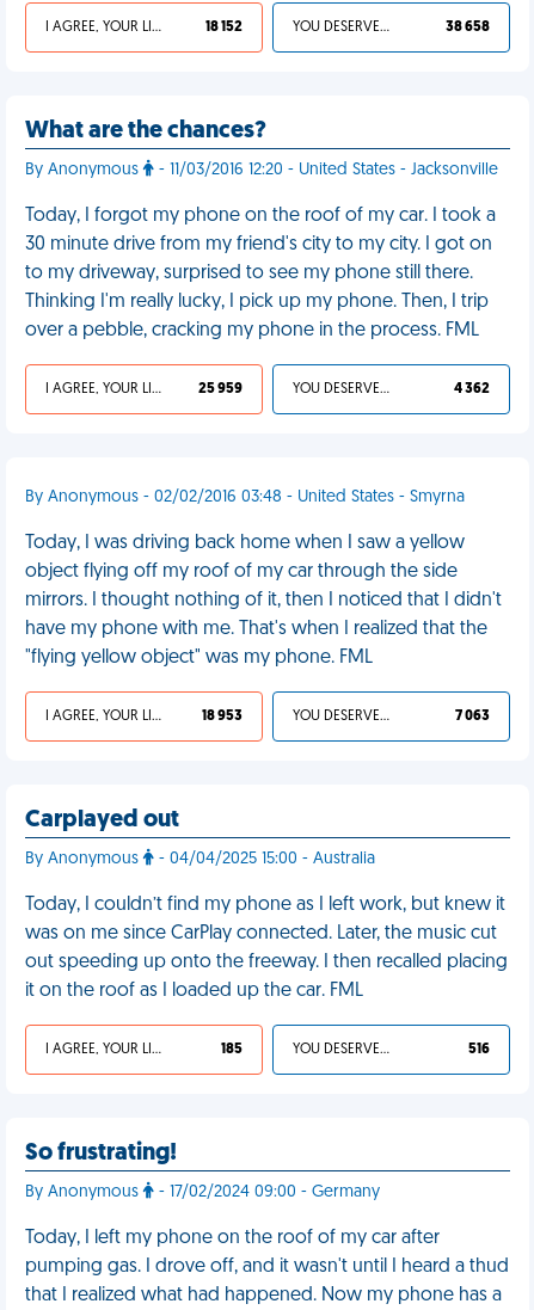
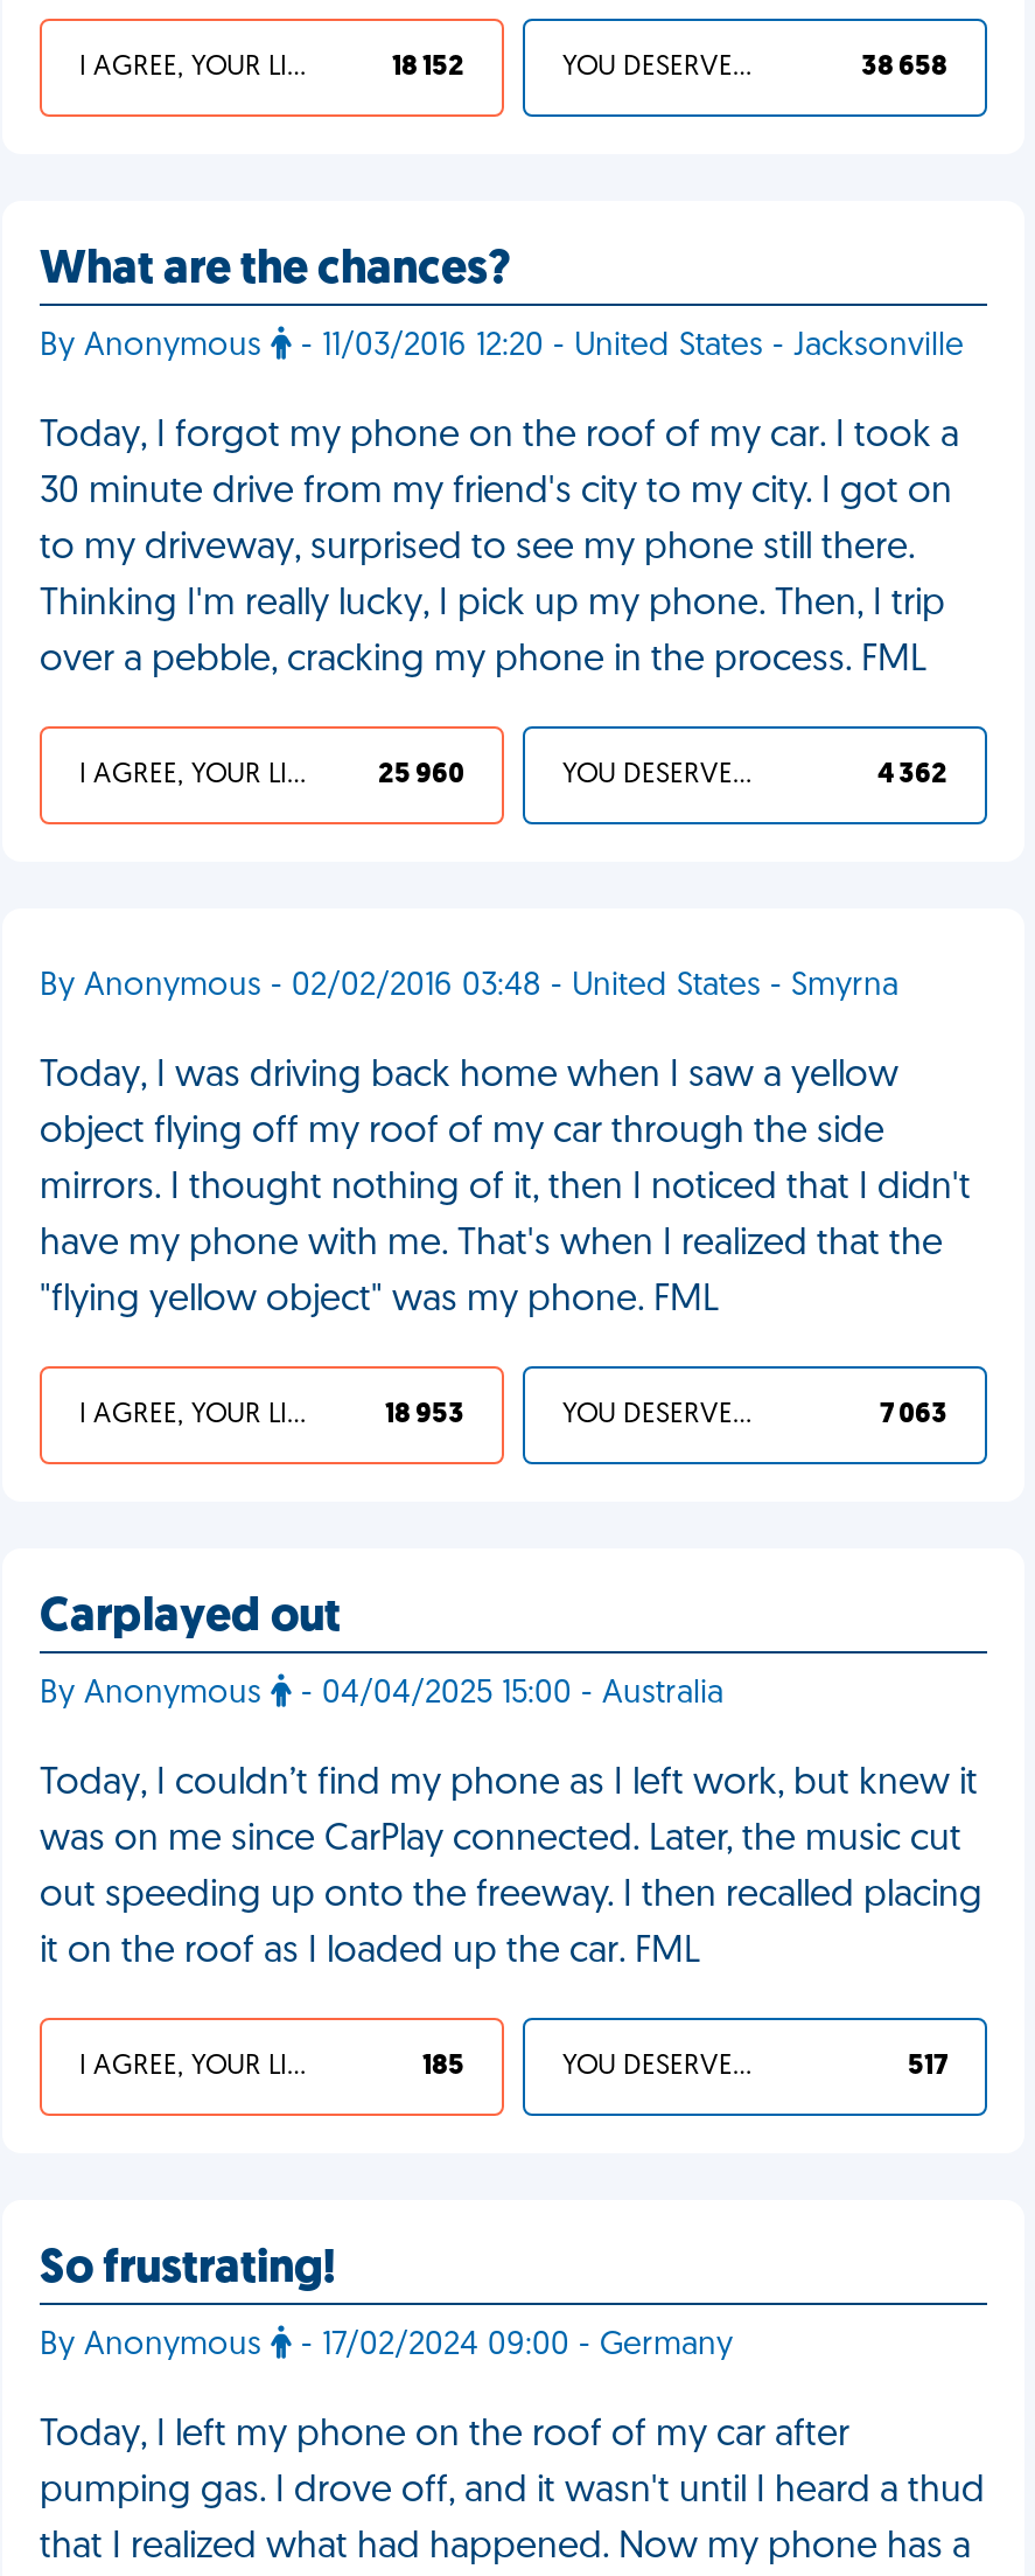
- 25 959
+ 25 960

- 516
+ 517
